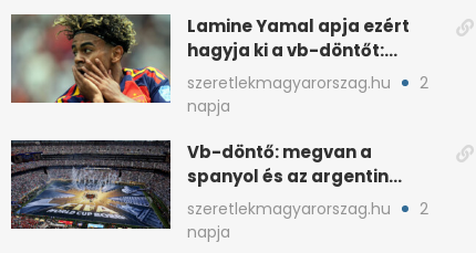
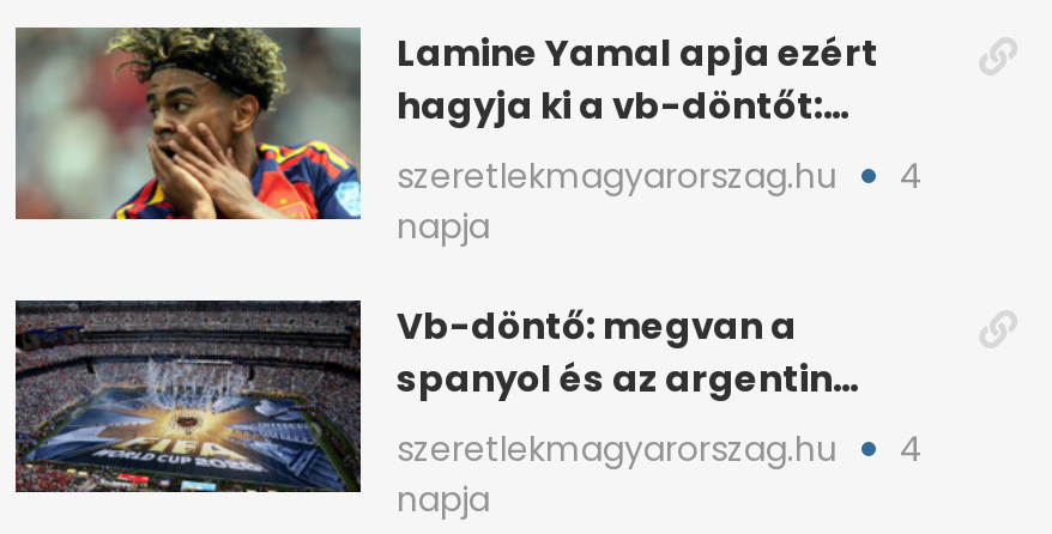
- 2
+ 4

- 2
+ 4
